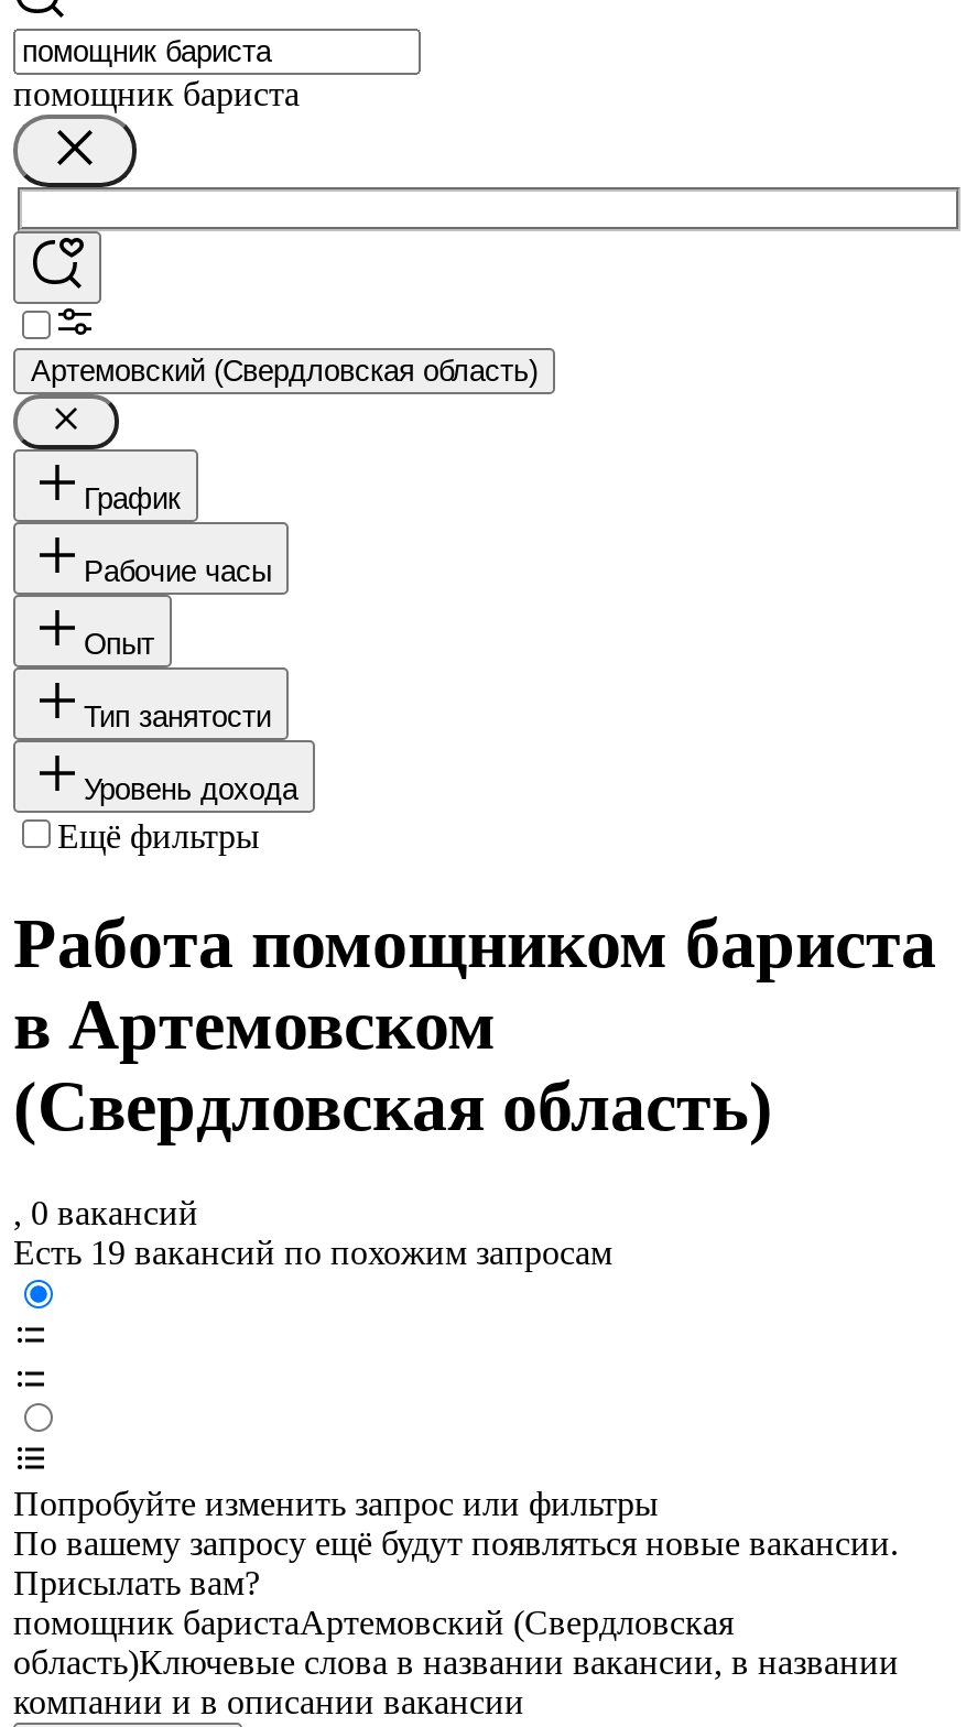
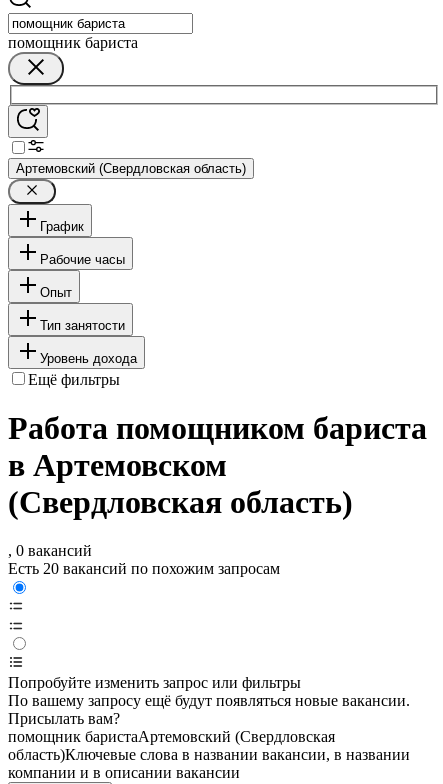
- Есть 19 вакансий по похожим запросам
+ Есть 20 вакансий по похожим запросам
